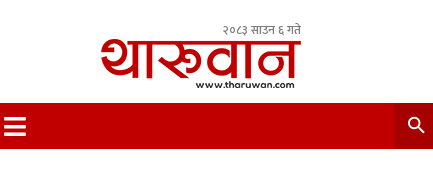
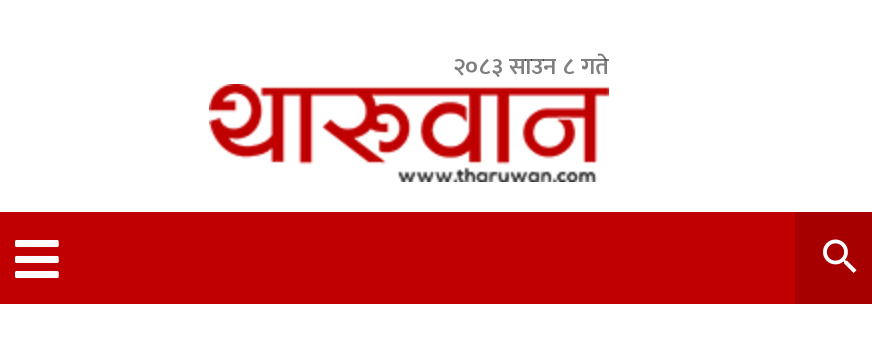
- २०८३ साउन ६ गते
+ २०८३ साउन ८ गते
